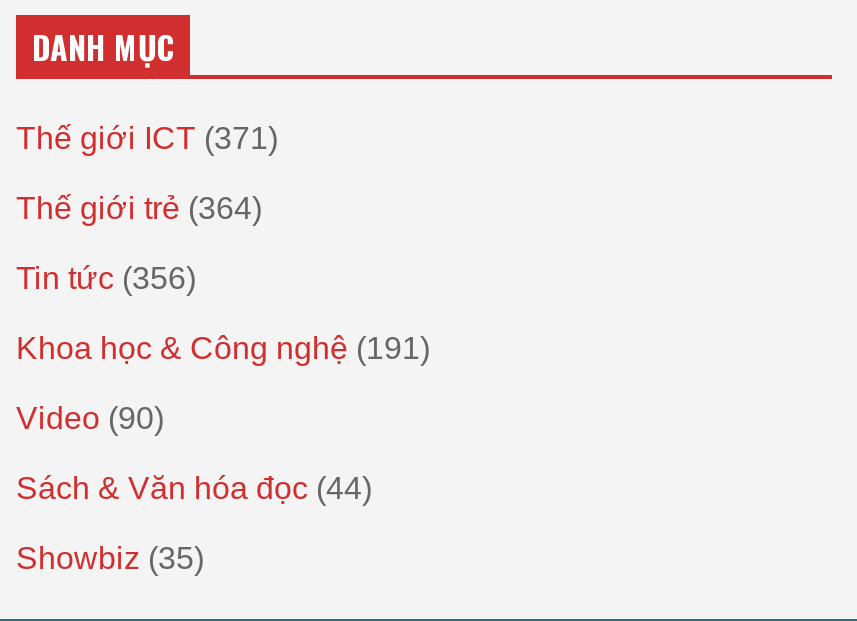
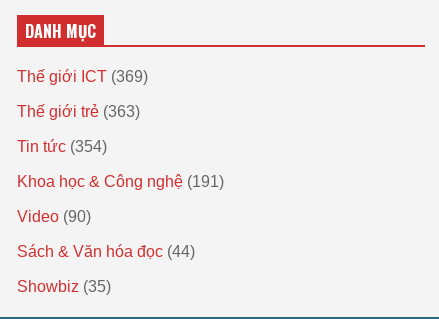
- Thế giới ICT (371)
+ Thế giới ICT (369)

- Thế giới trẻ (364)
+ Thế giới trẻ (363)

- Tin tức (356)
+ Tin tức (354)
